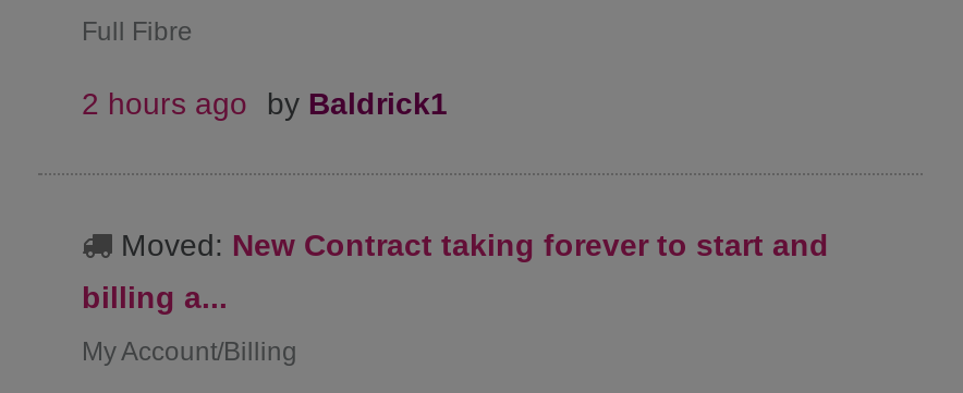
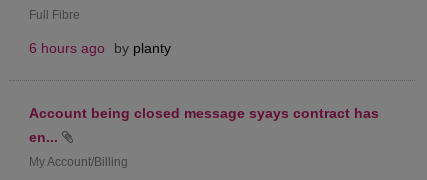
- 2 hours ago by Baldrick1
+ 6 hours ago by planty

- Moved: New Contract taking forever to start and
+ Account being closed message syays contract has

- billing a...
+ en...
